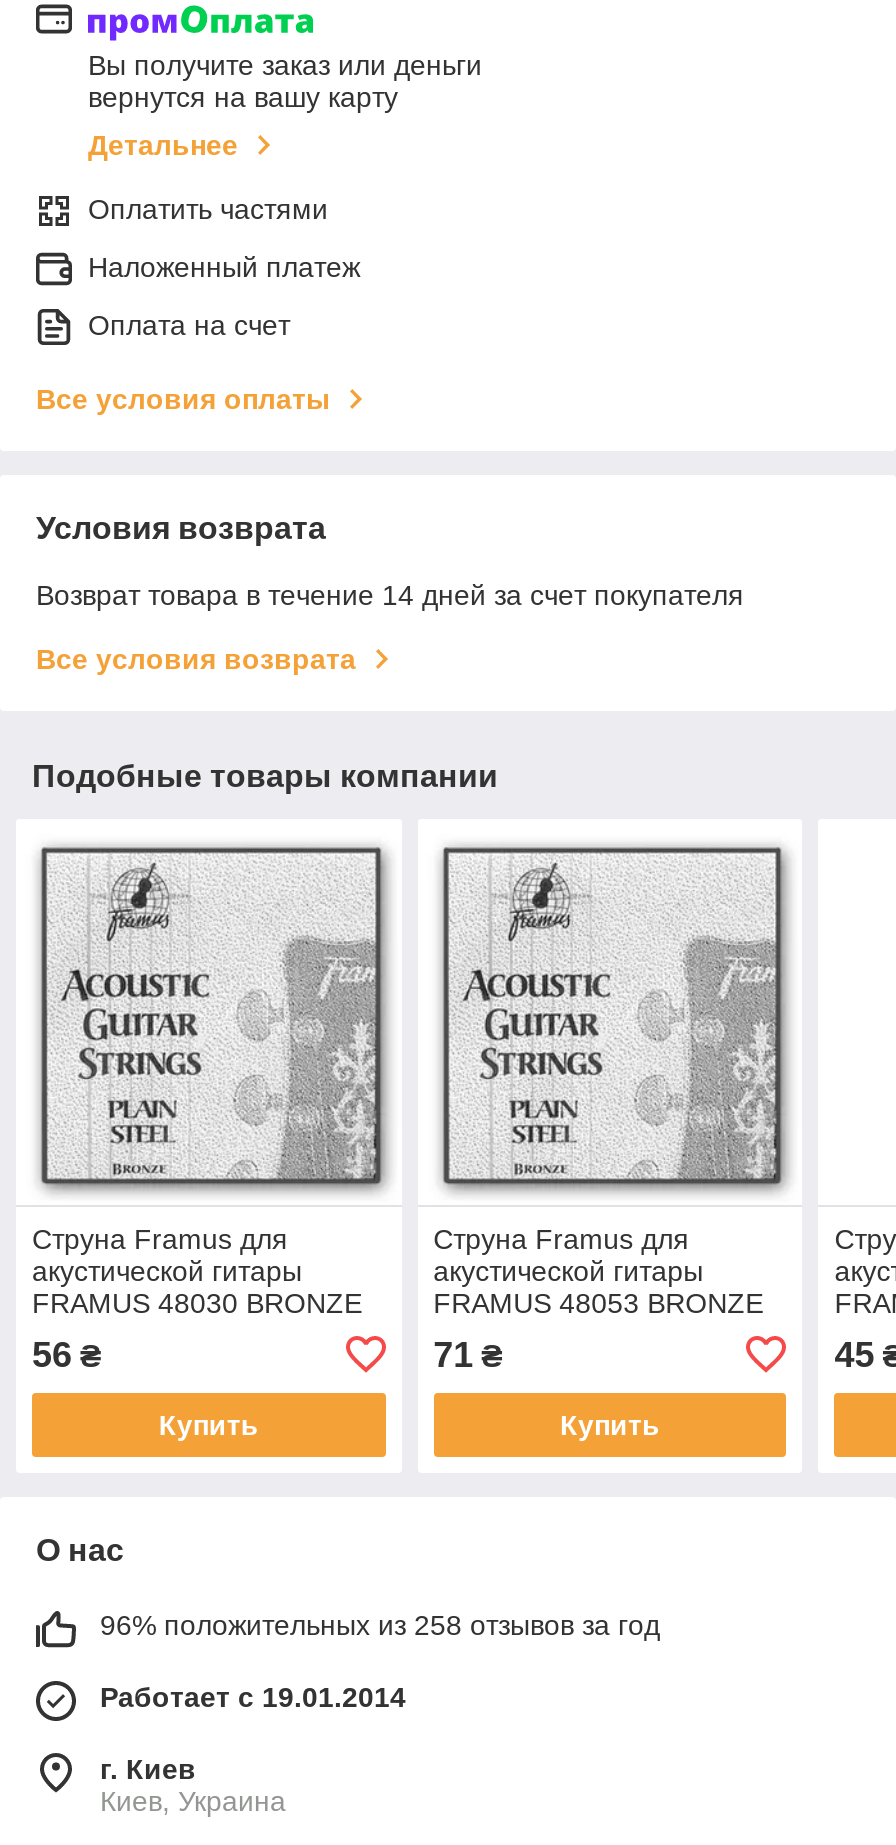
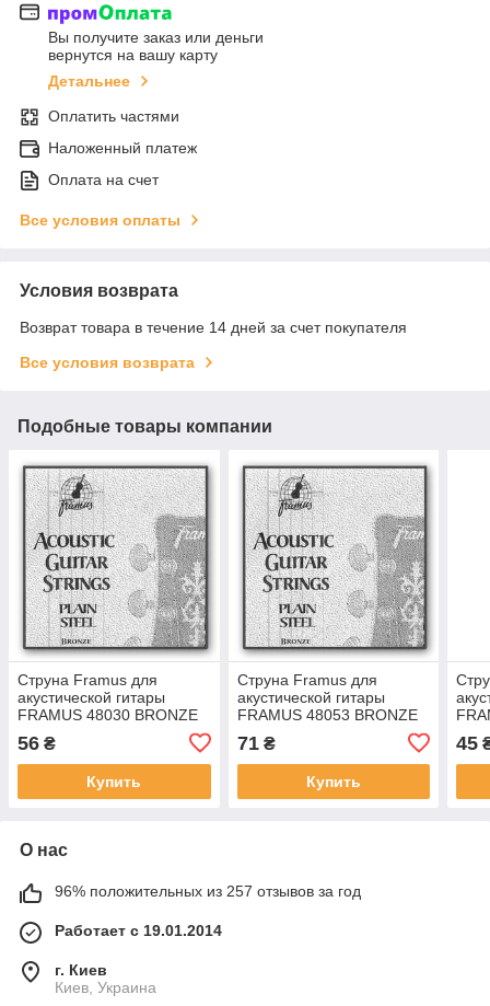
- 96% положительных из 258 отзывов за год
+ 96% положительных из 257 отзывов за год
